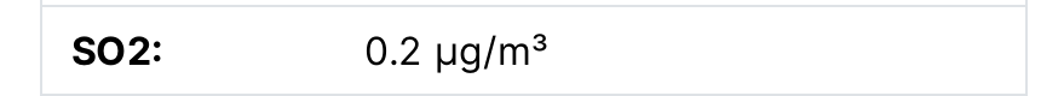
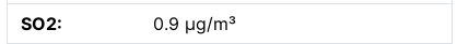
- 0.2 µg/m³
+ 0.9 µg/m³
